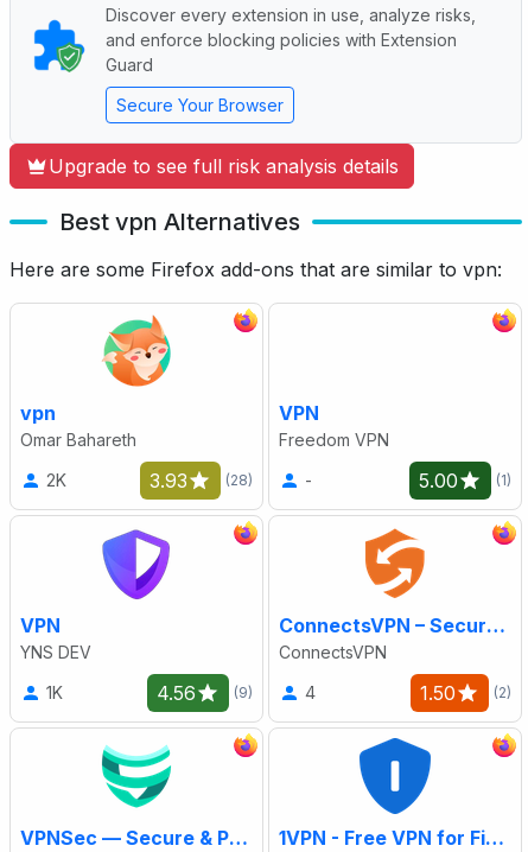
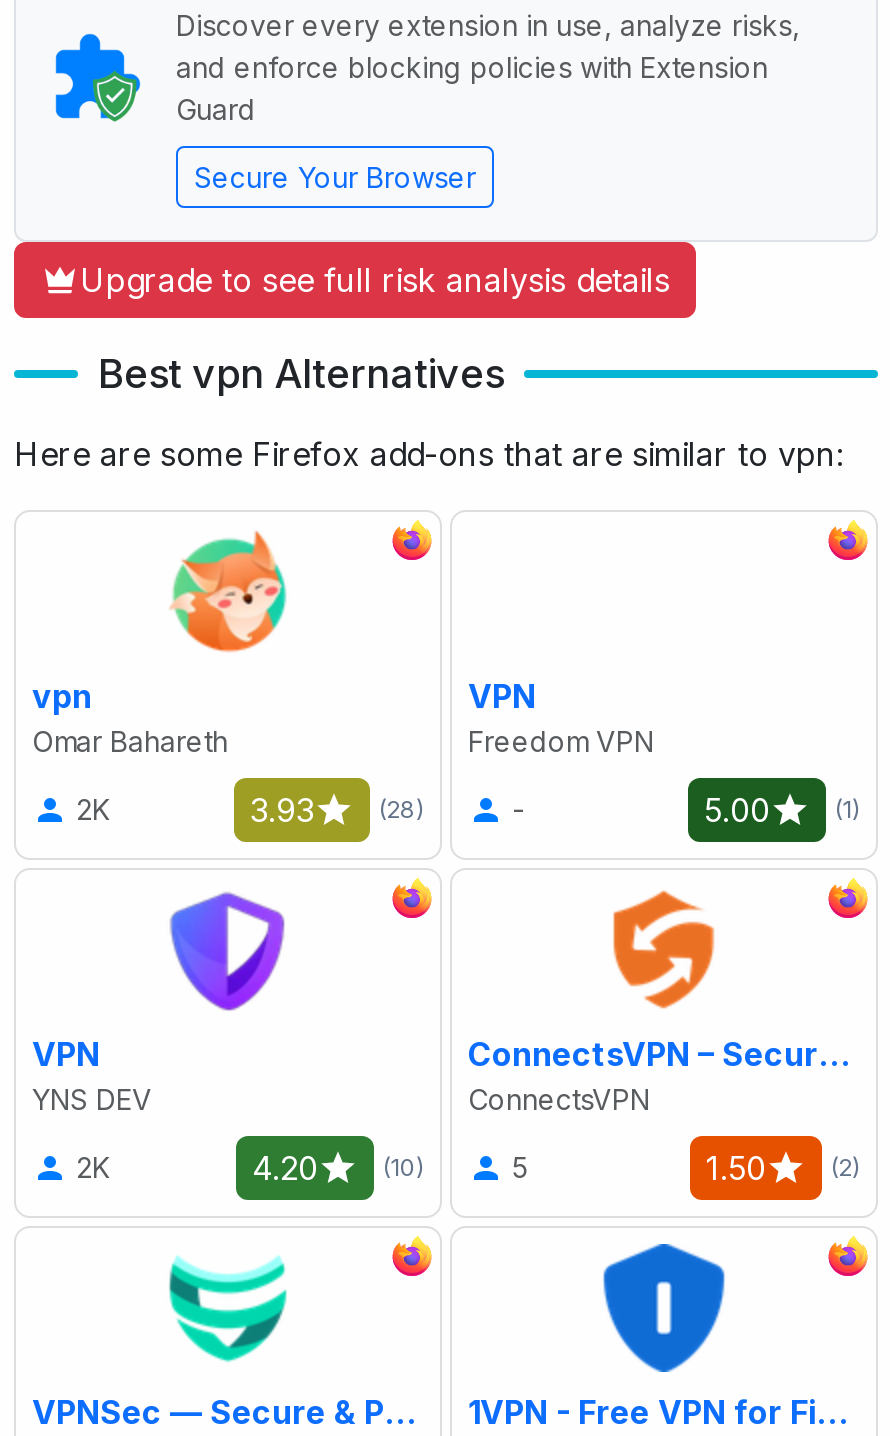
- 1K
- 4.56
- (9)
+ 2K
+ 4.20
+ (10)

- 4
+ 5
